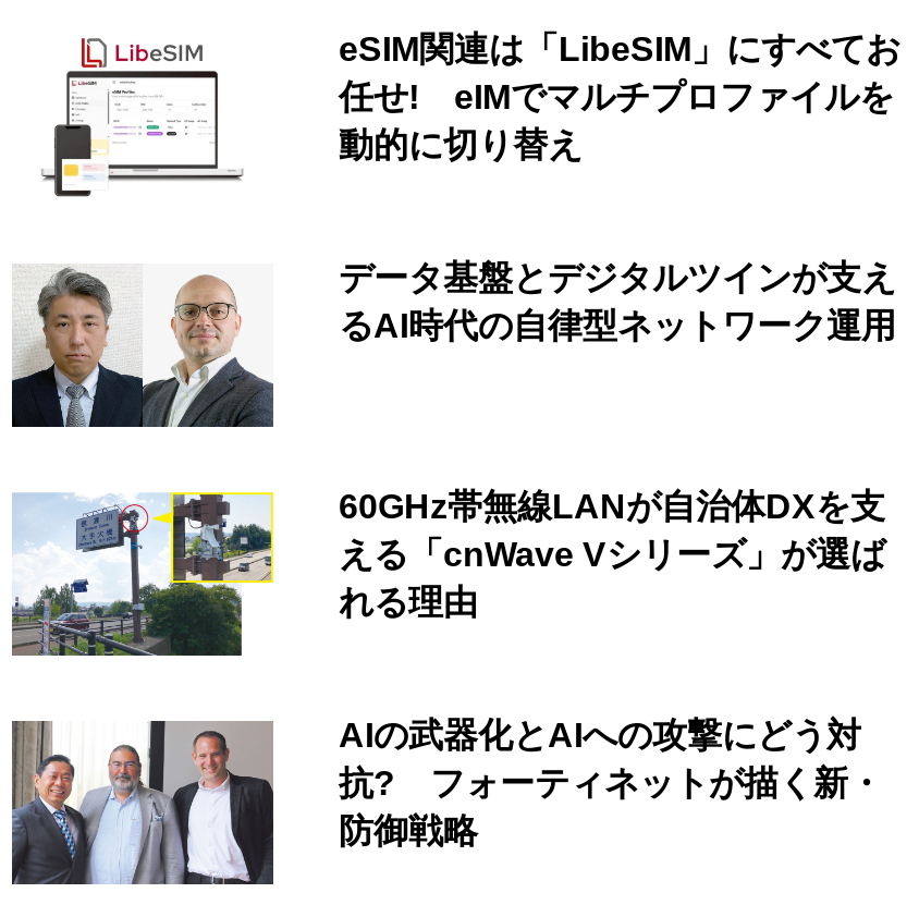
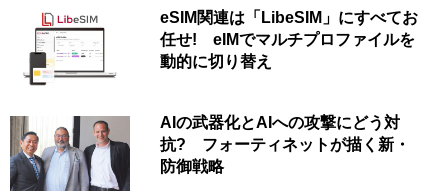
- [image]
- データ基盤とデジタルツインが支え
- るAI時代の自律型ネットワーク運用

- [image]
- 60GHz帯無線LANが自治体DXを支
- える「cnWave Vシリーズ」が選ば
- れる理由
